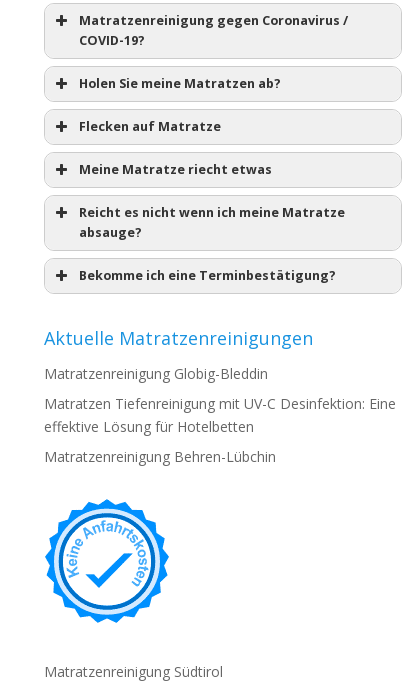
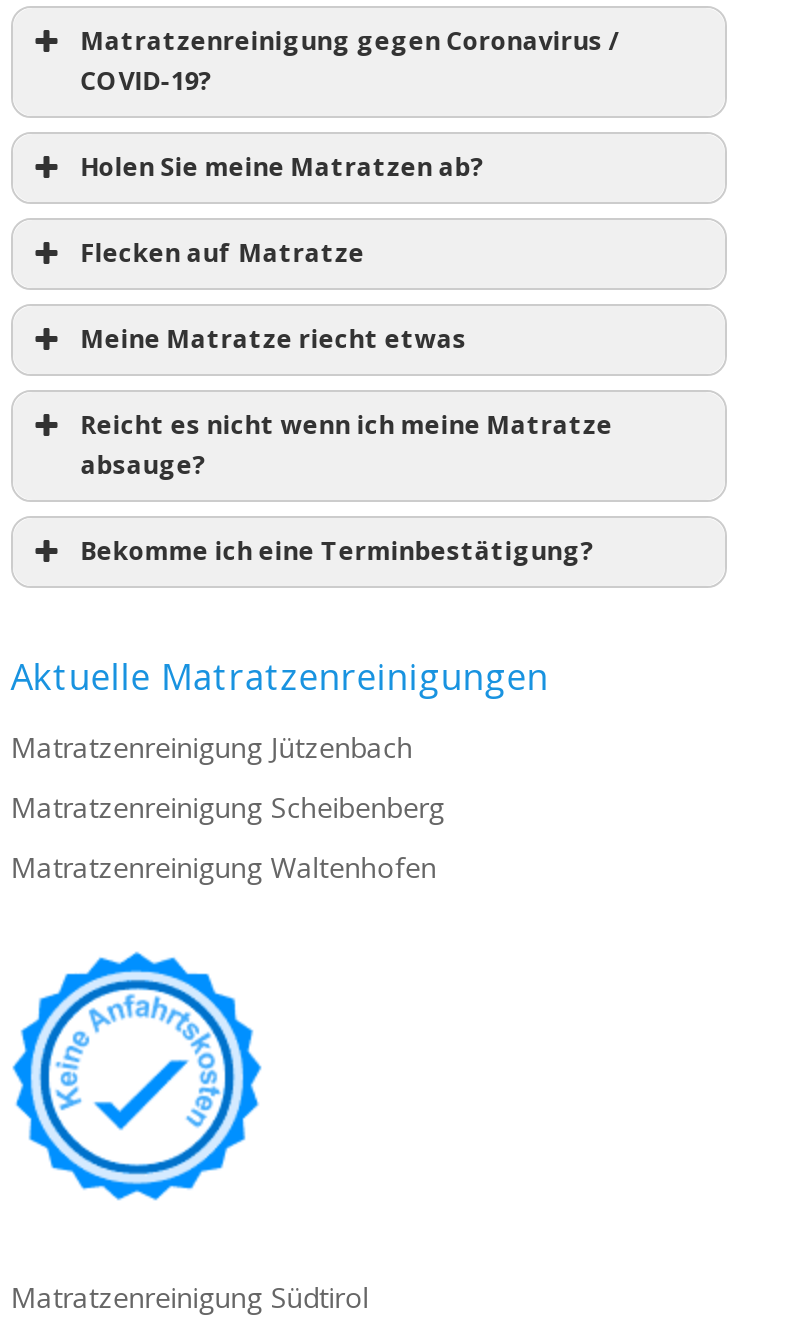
- Matratzenreinigung Globig-Bleddin
+ Matratzenreinigung Jützenbach

- Matratzen Tiefenreinigung mit UV-C Desinfektion: Eine
- effektive Lösung für Hotelbetten
+ Matratzenreinigung Scheibenberg

- Matratzenreinigung Behren-Lübchin
+ Matratzenreinigung Waltenhofen
